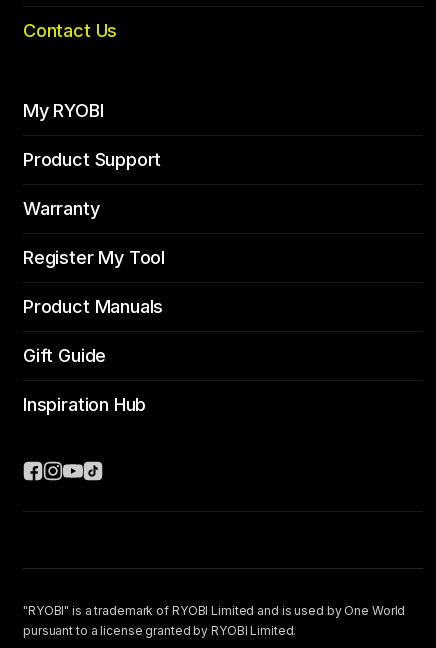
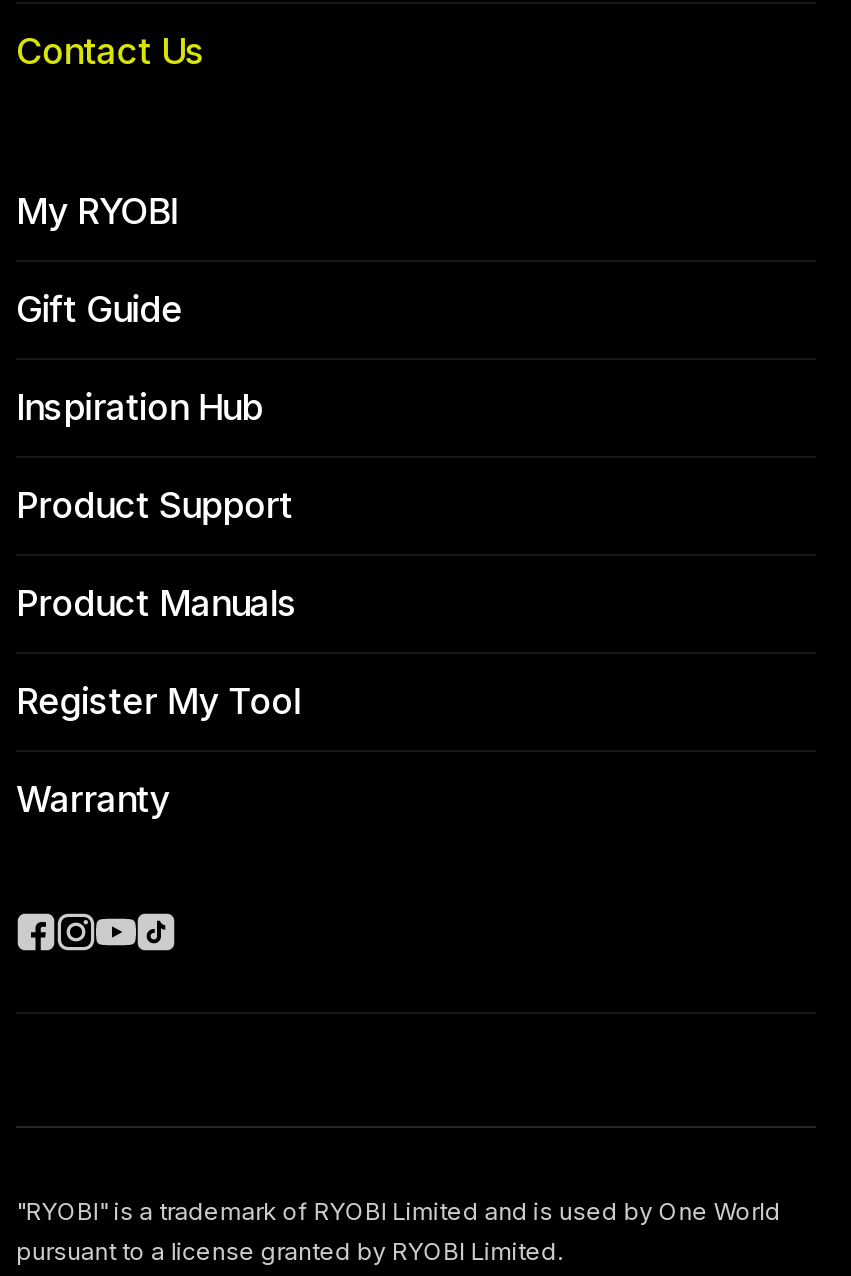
moved down: Product Support | Warranty | Register My Tool | Product Manuals

moved up: Gift Guide | Inspiration Hub
